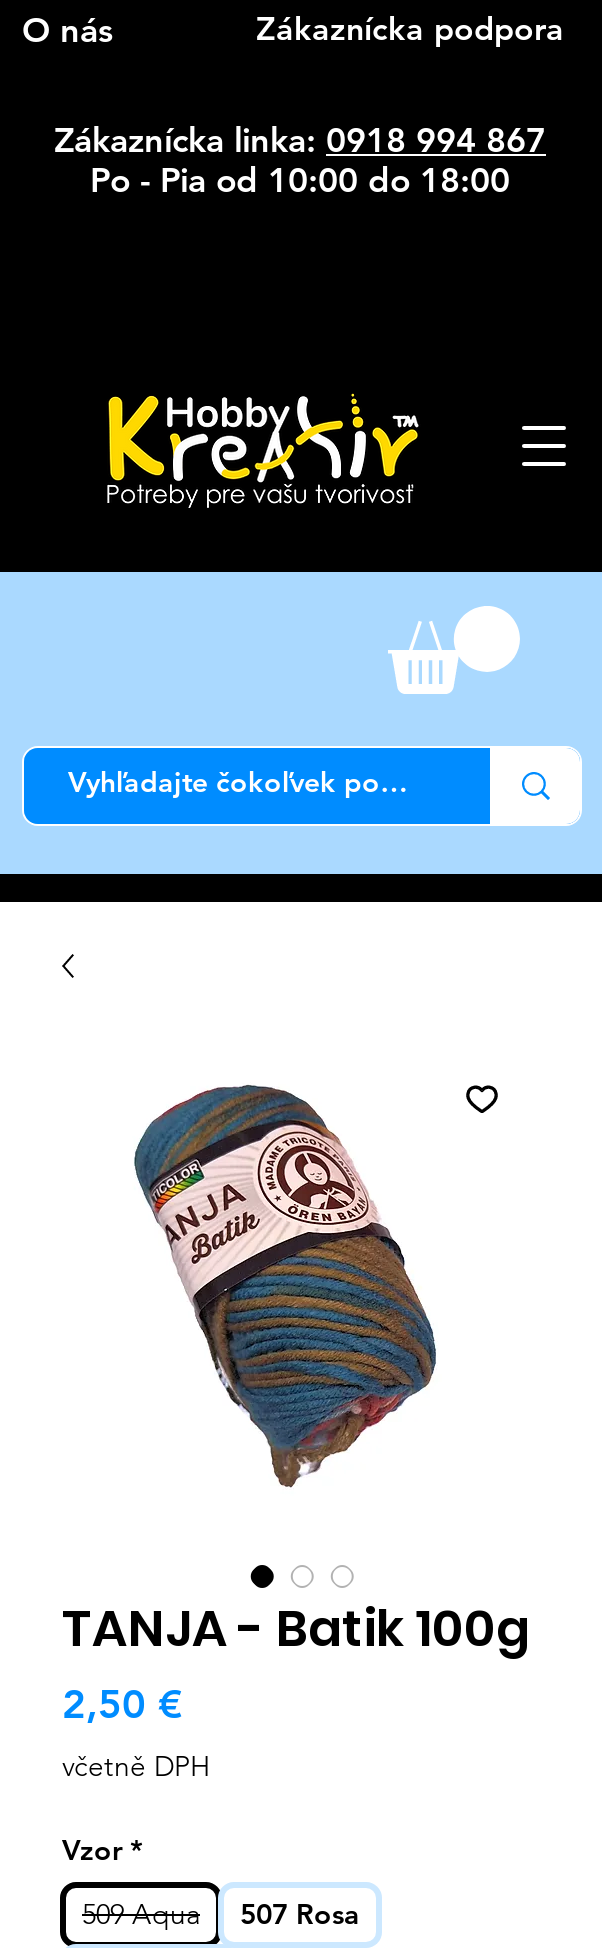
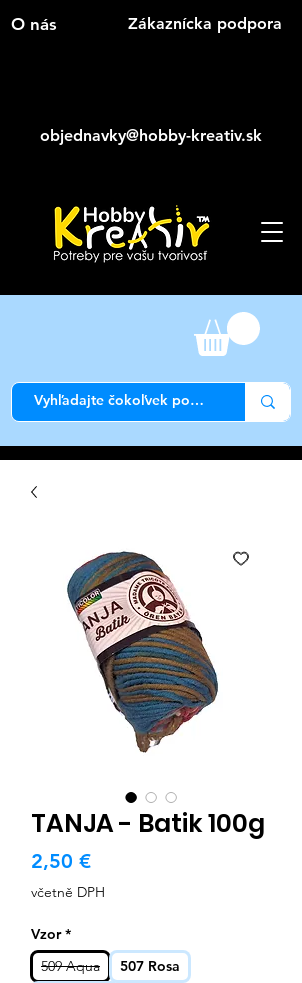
- Zákaznícka linka: 0918 994 867
- Po - Pia od 10:00 do 18:00
+ objednavky@hobby-kreativ.sk
